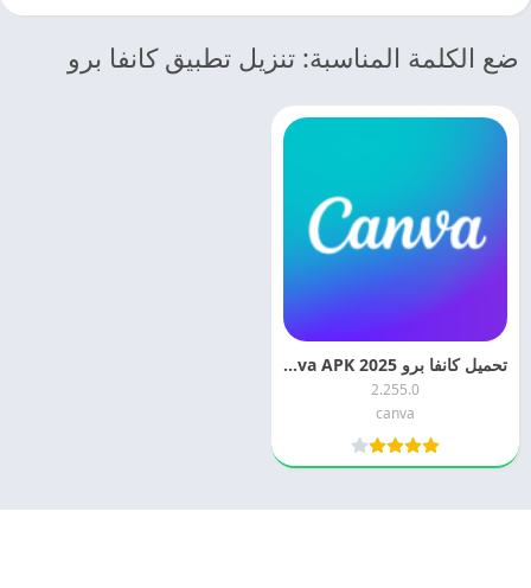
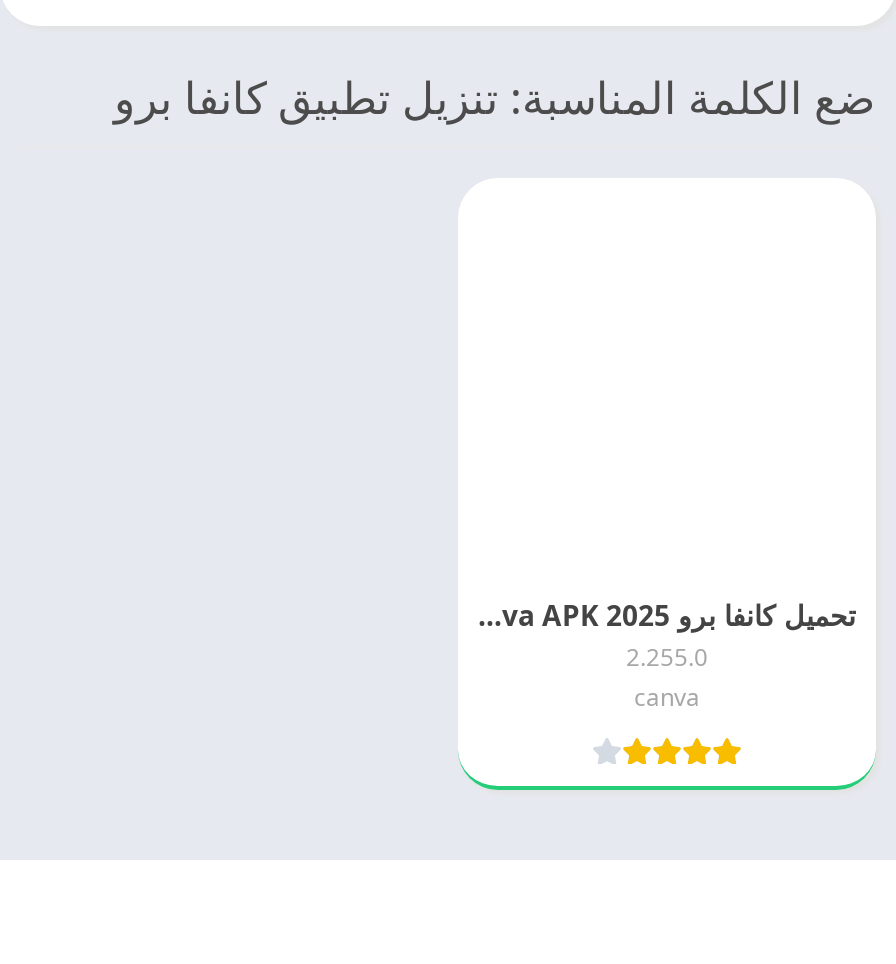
- [image]
